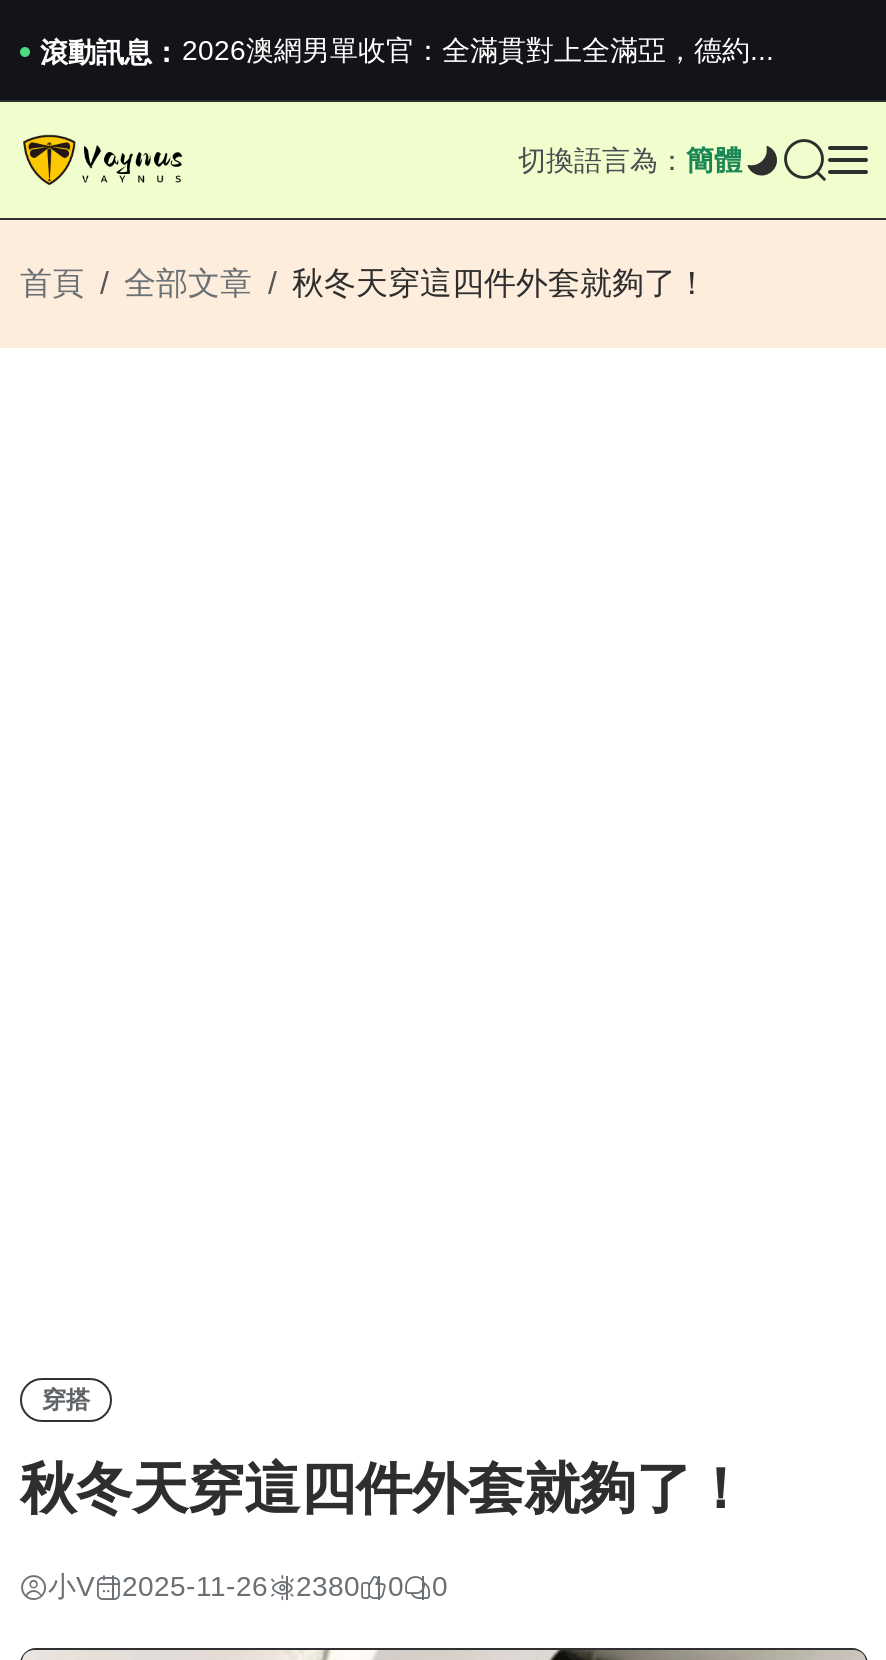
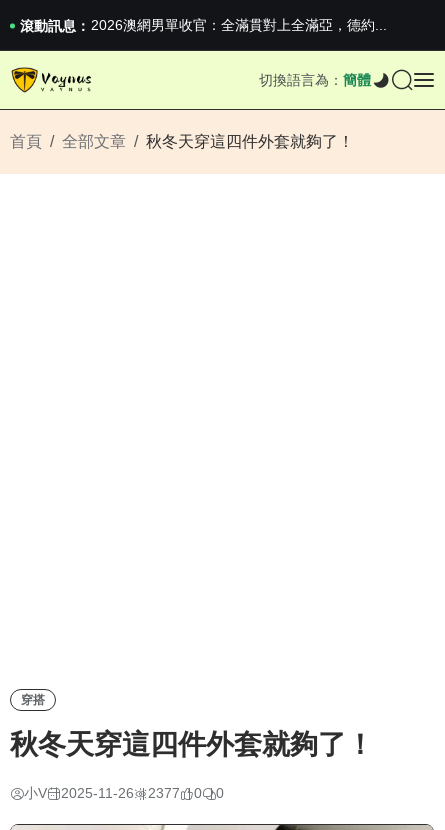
- 2380
+ 2377
